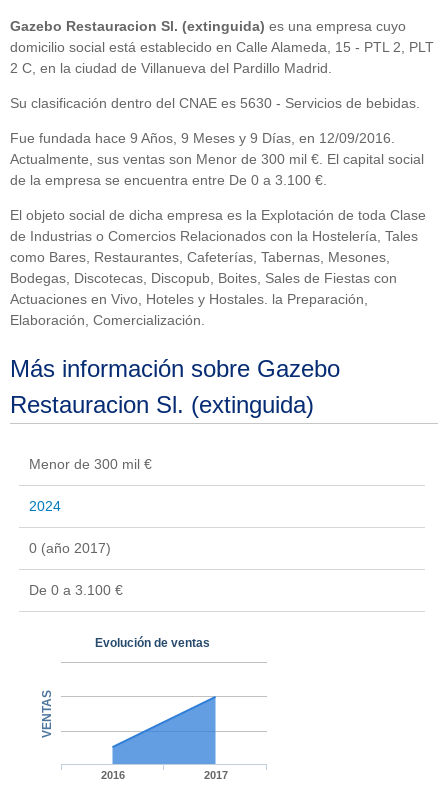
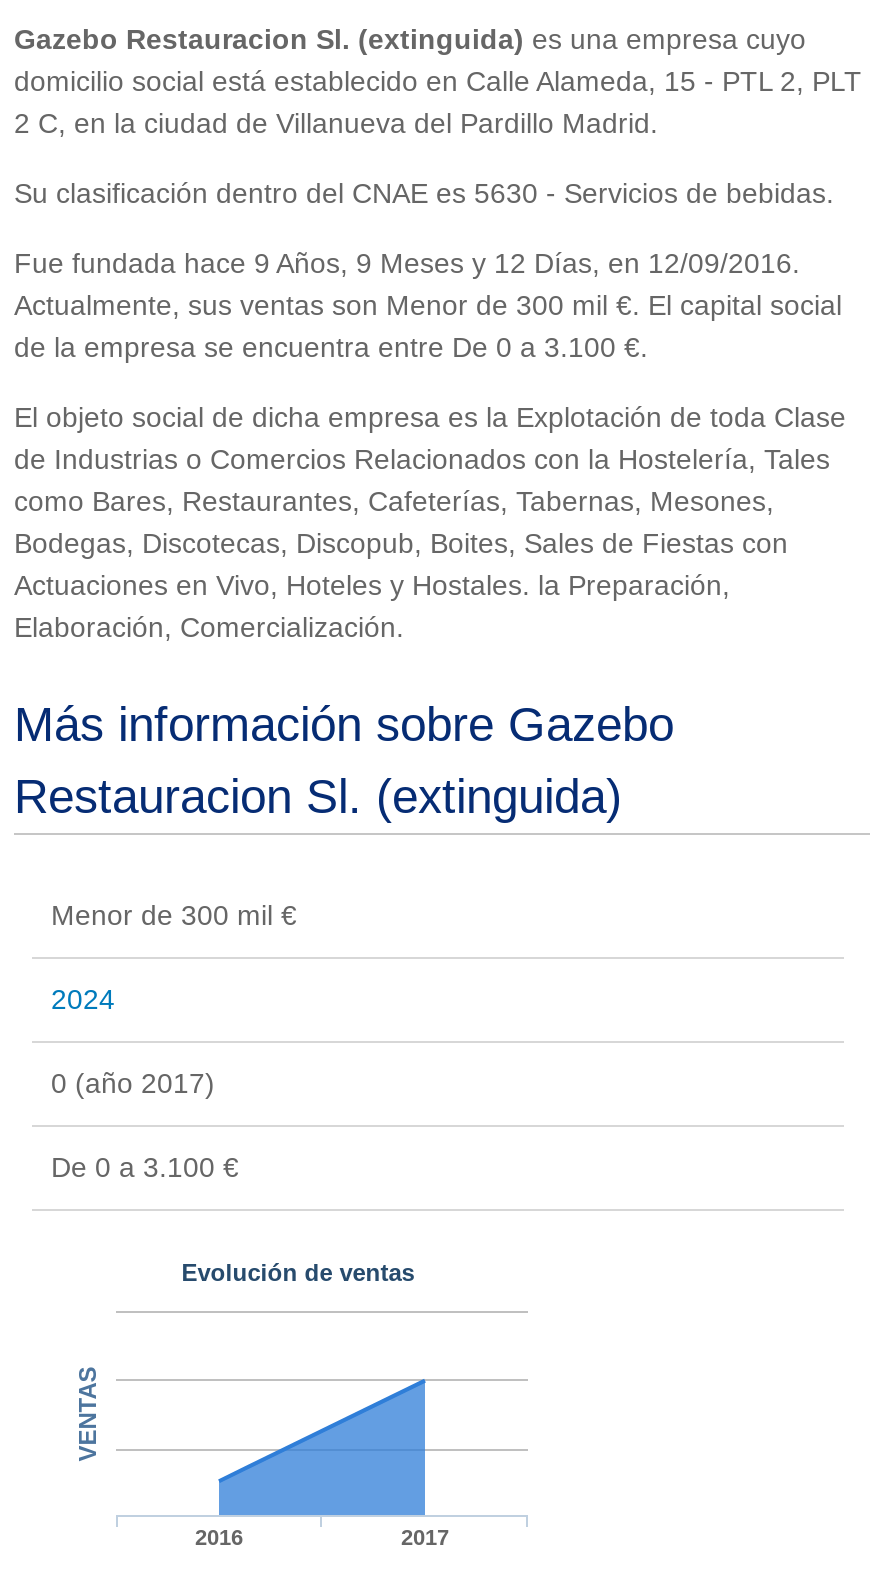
- Fue fundada hace 9 Años, 9 Meses y 9 Días, en 12/09/2016.
+ Fue fundada hace 9 Años, 9 Meses y 12 Días, en 12/09/2016.
